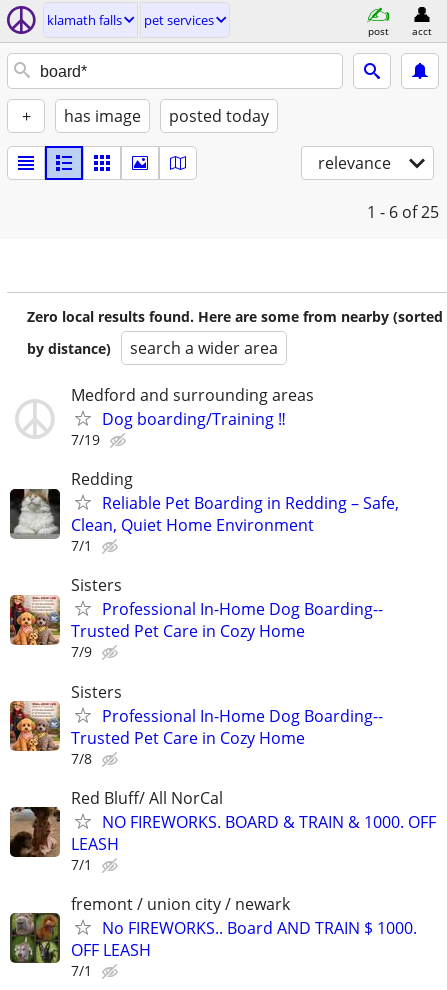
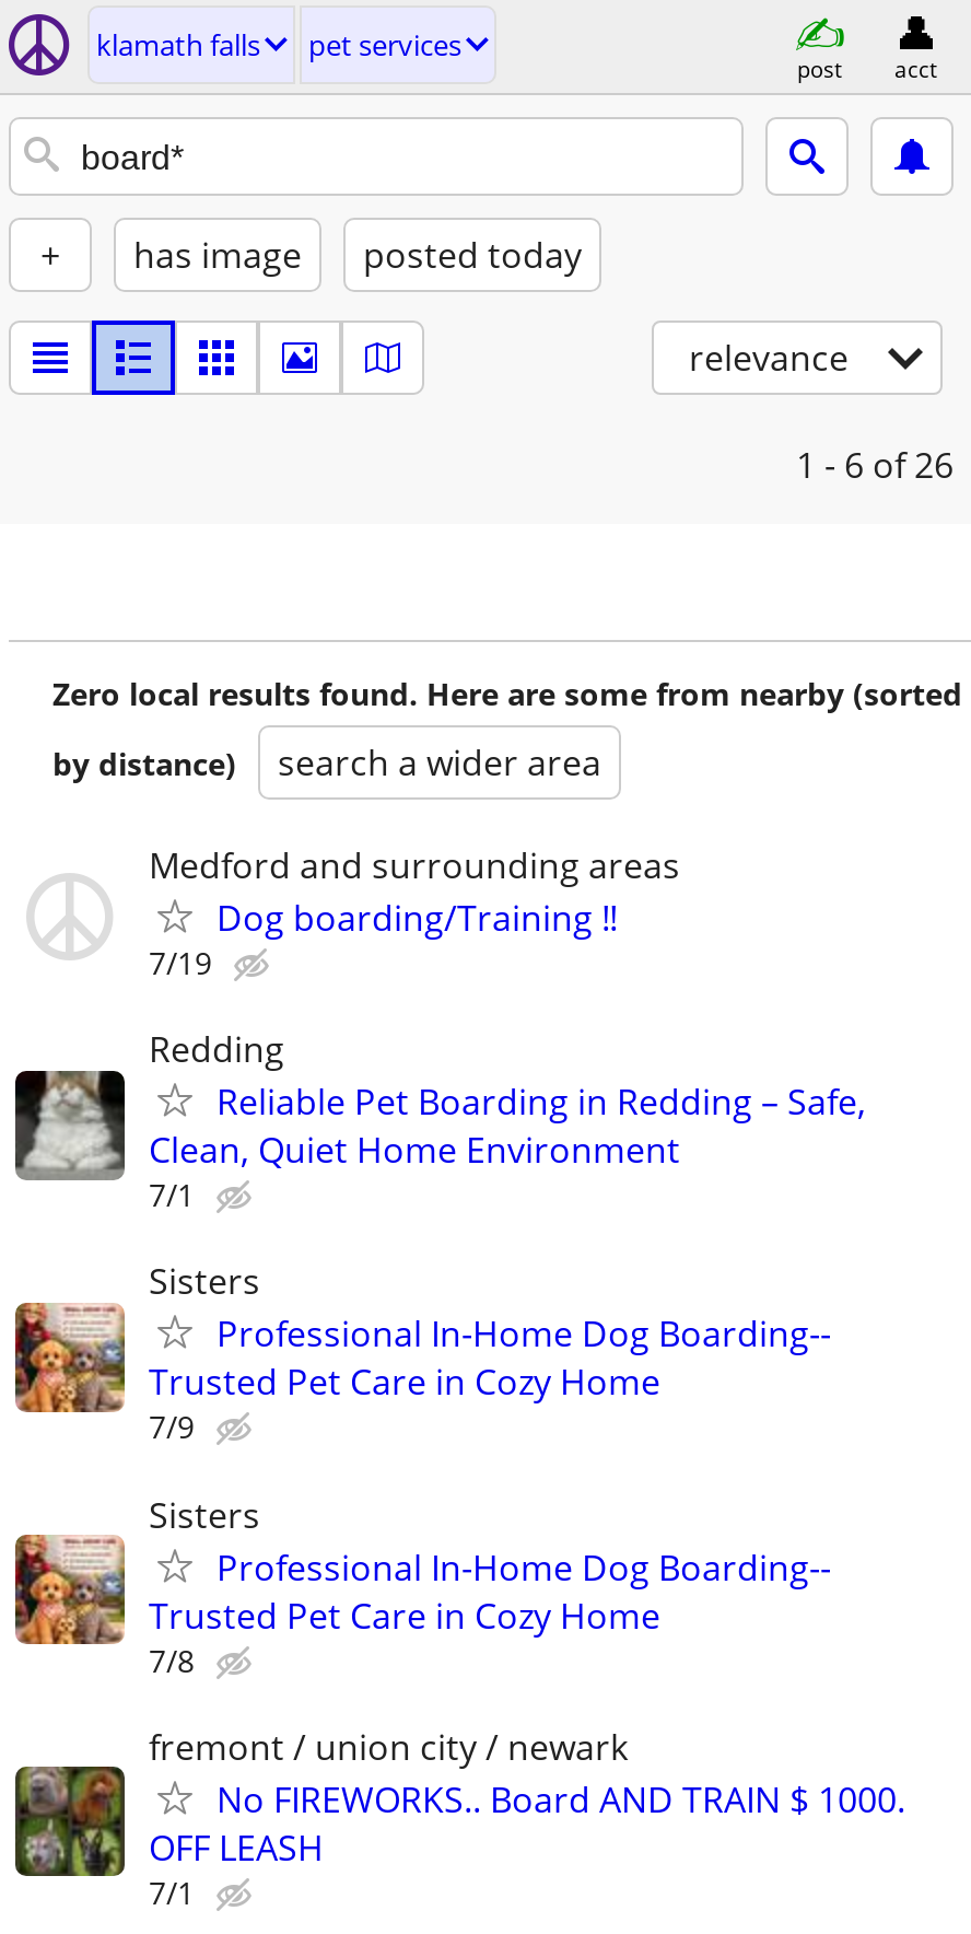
- 1 - 6 of 25
+ 1 - 6 of 26

- [image]
- Red Bluff/ All NorCal
- NO FIREWORKS. BOARD & TRAIN & 1000. OFF
- LEASH
- 7/1
